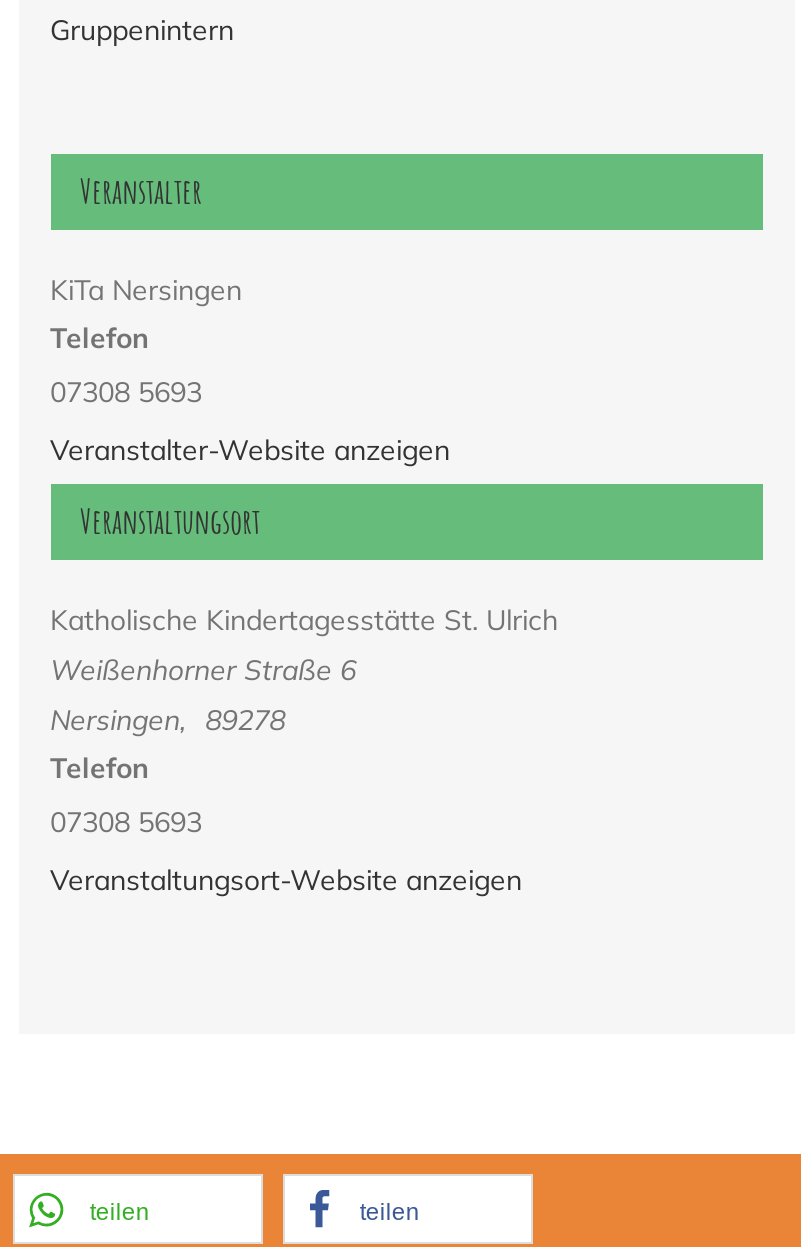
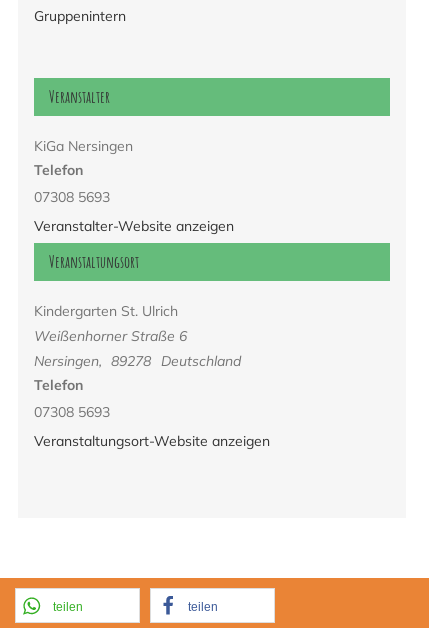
- KiTa Nersingen
+ KiGa Nersingen

- Katholische Kindertagesstätte St. Ulrich
+ Kindergarten St. Ulrich

- Nersingen, 89278
+ Nersingen, 89278 Deutschland
